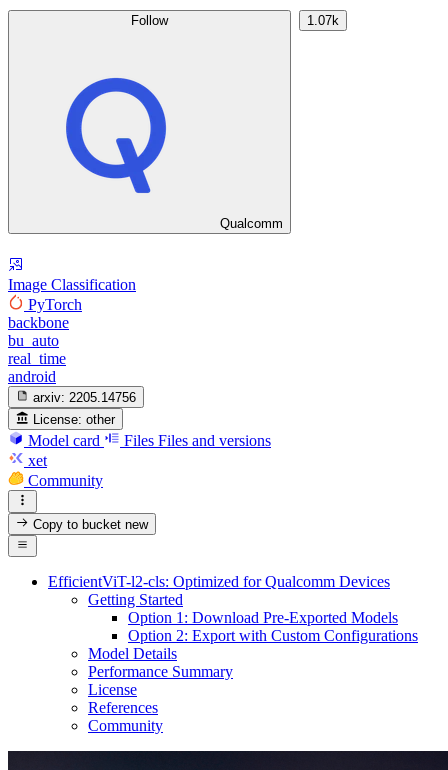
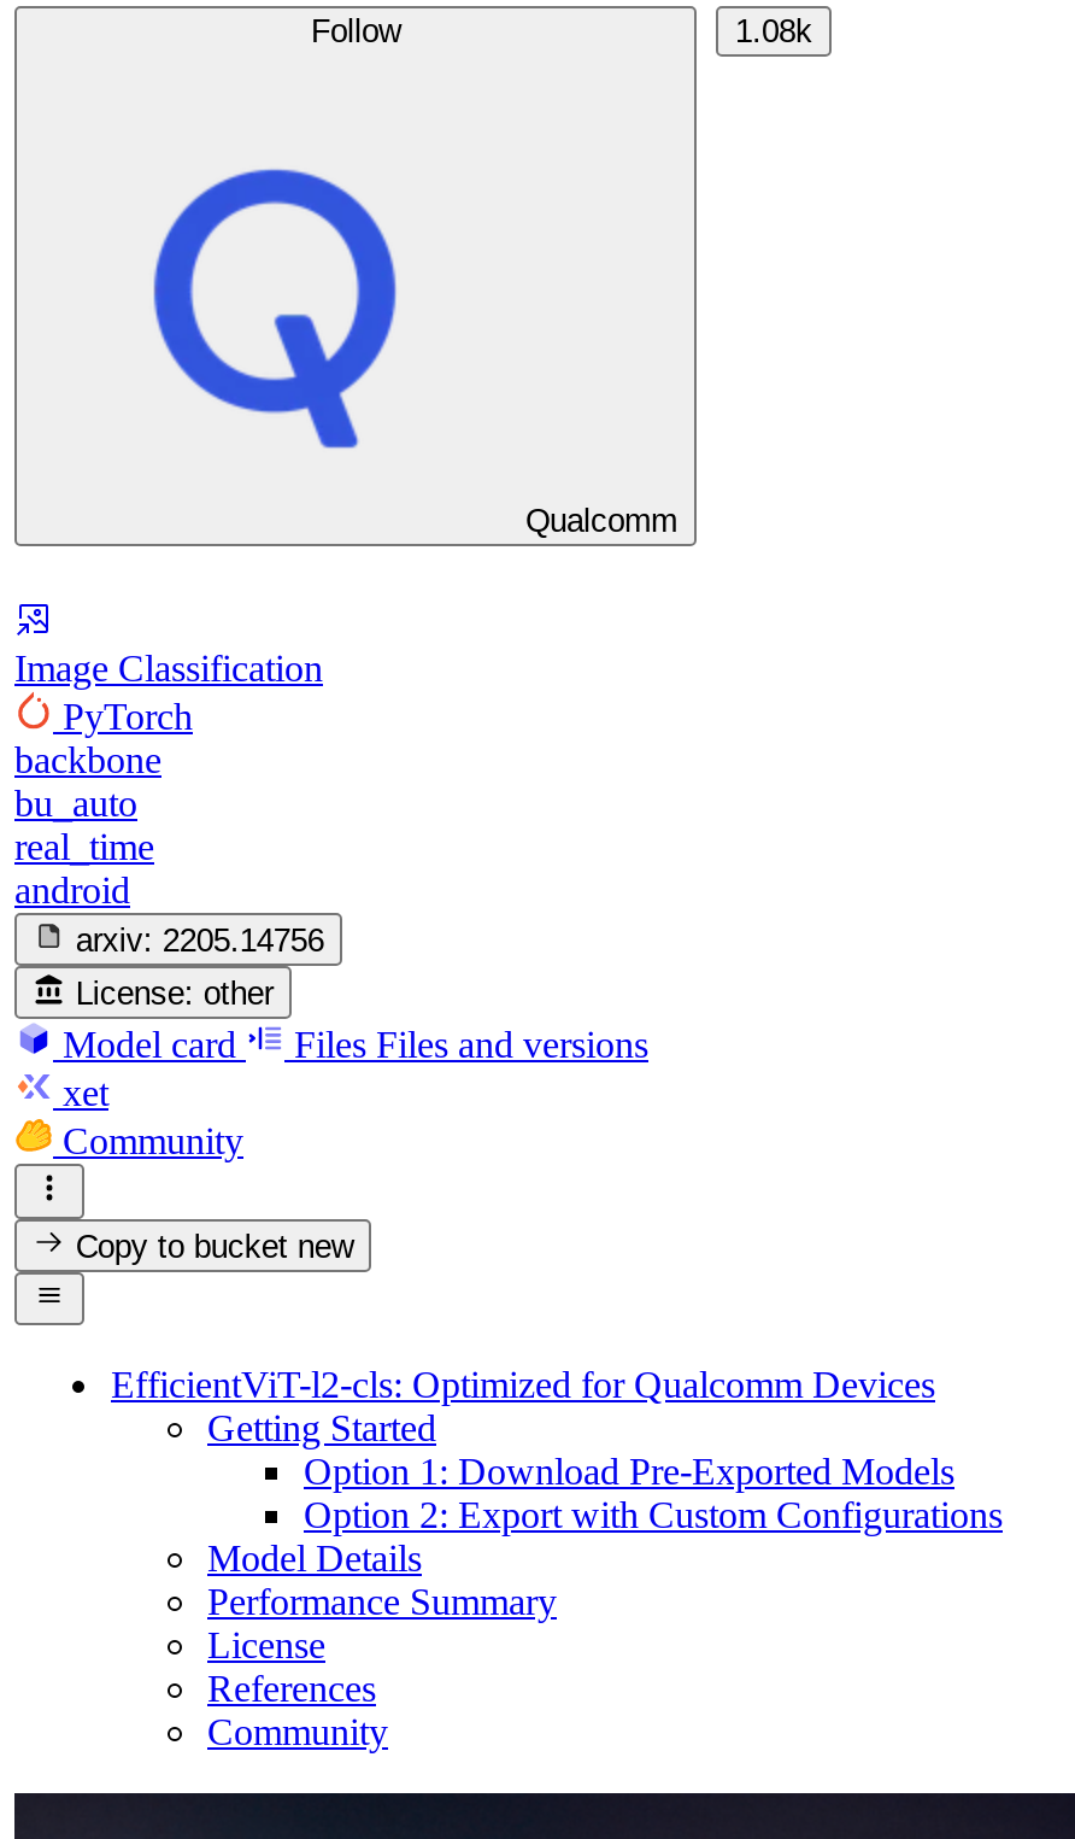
- 1.07k
+ 1.08k
